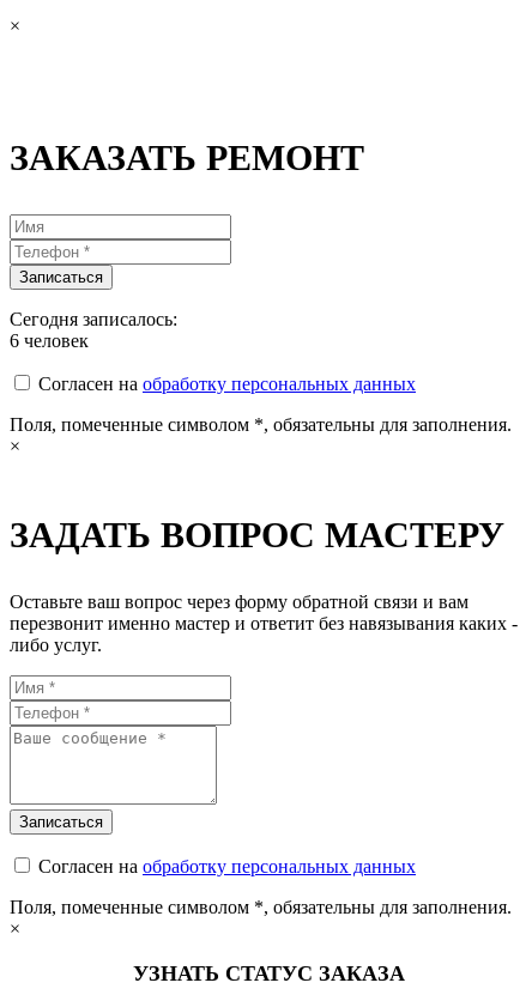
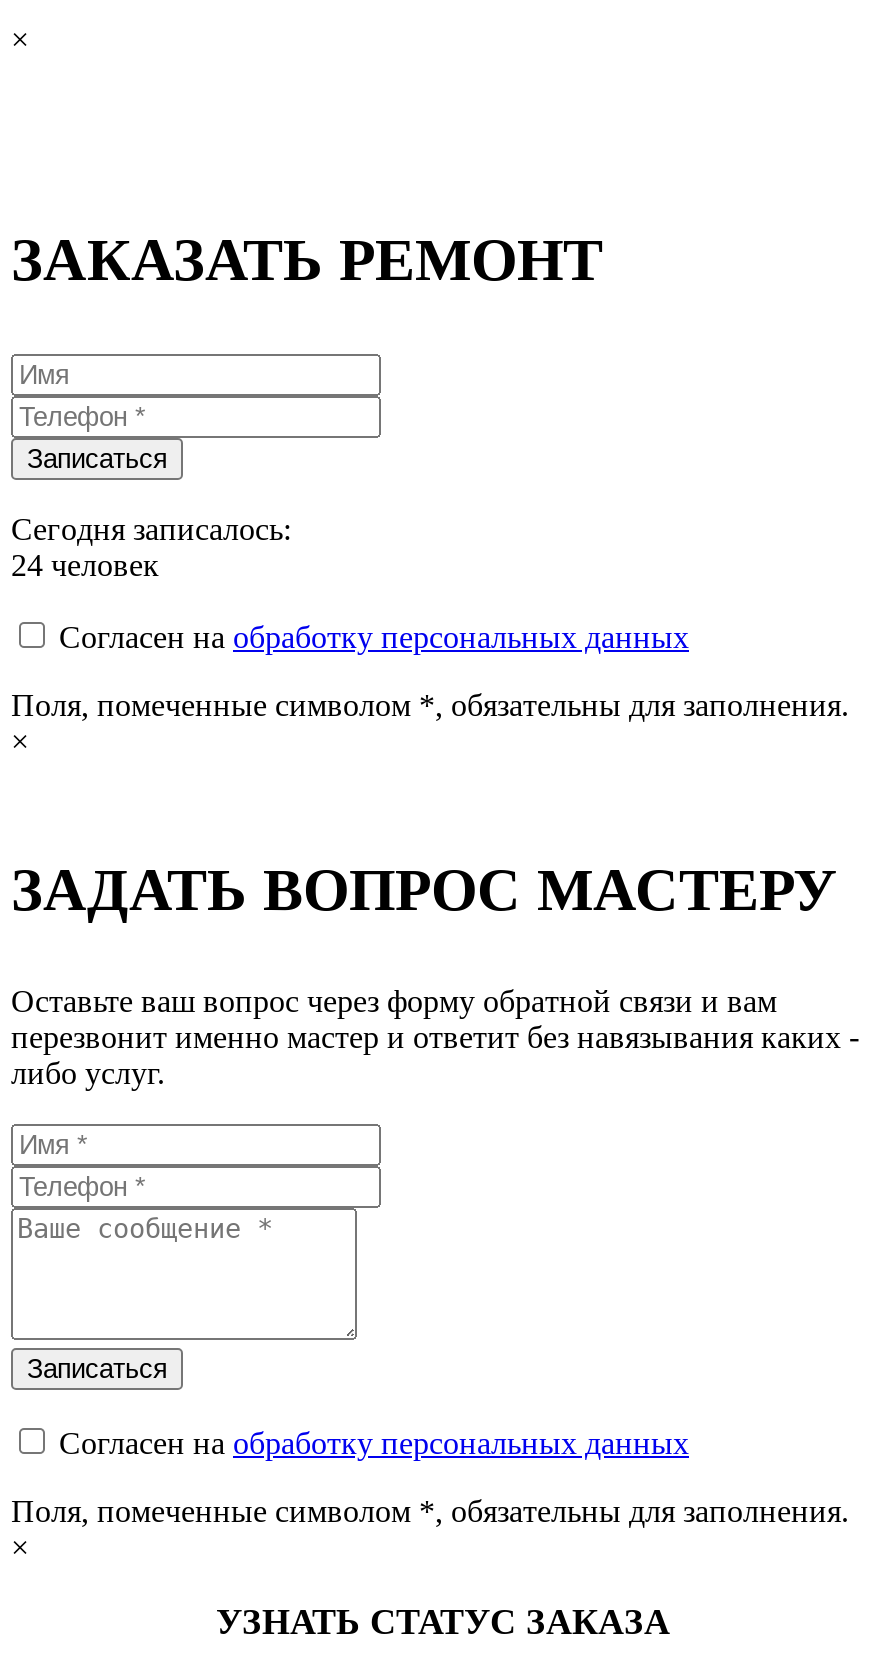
- 6 человек
+ 24 человек
